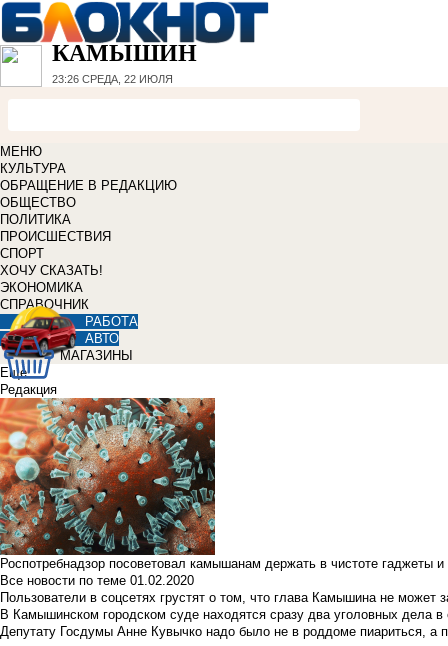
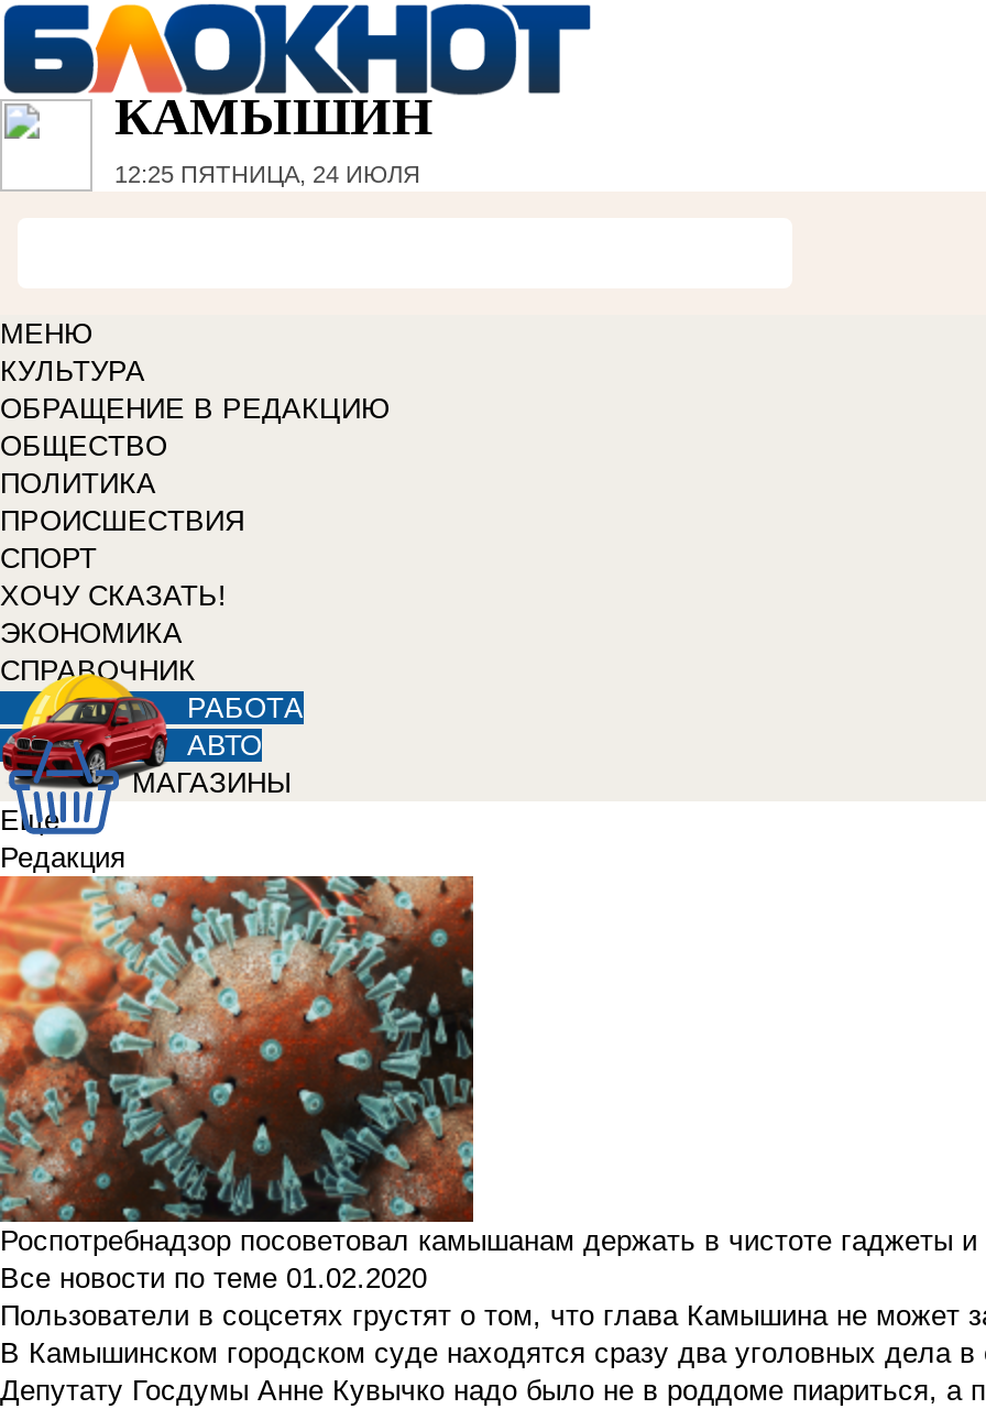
- 23:26 СРЕДА, 22 ИЮЛЯ
+ 12:25 ПЯТНИЦА, 24 ИЮЛЯ
